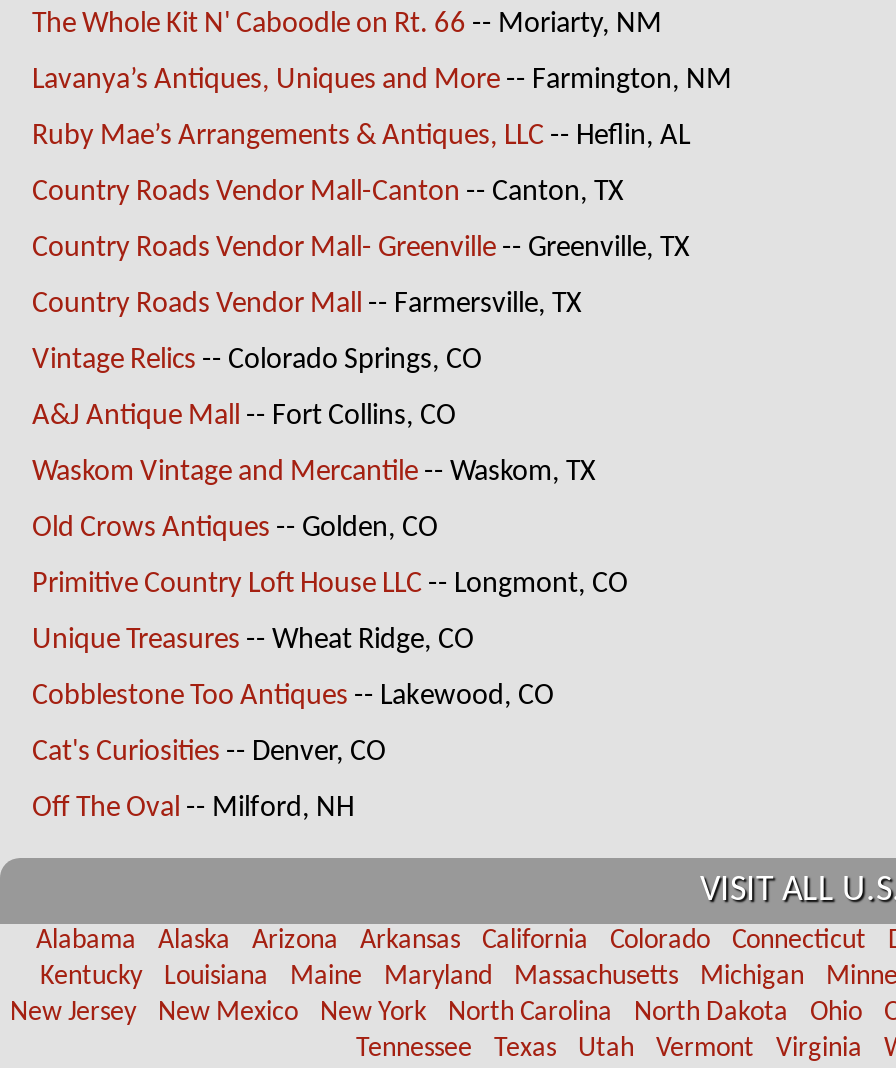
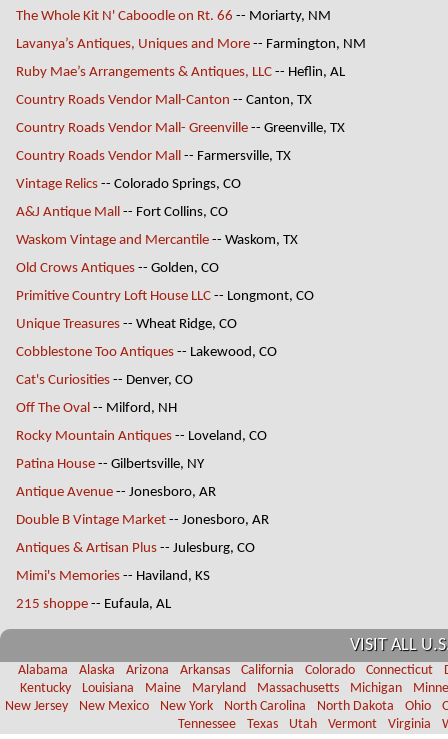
+ Rocky Mountain Antiques -- Loveland, CO
+ Patina House -- Gilbertsville, NY
+ Antique Avenue -- Jonesboro, AR
+ Double B Vintage Market -- Jonesboro, AR
+ Antiques & Artisan Plus -- Julesburg, CO
+ Mimi's Memories -- Haviland, KS
+ 215 shoppe -- Eufaula, AL
